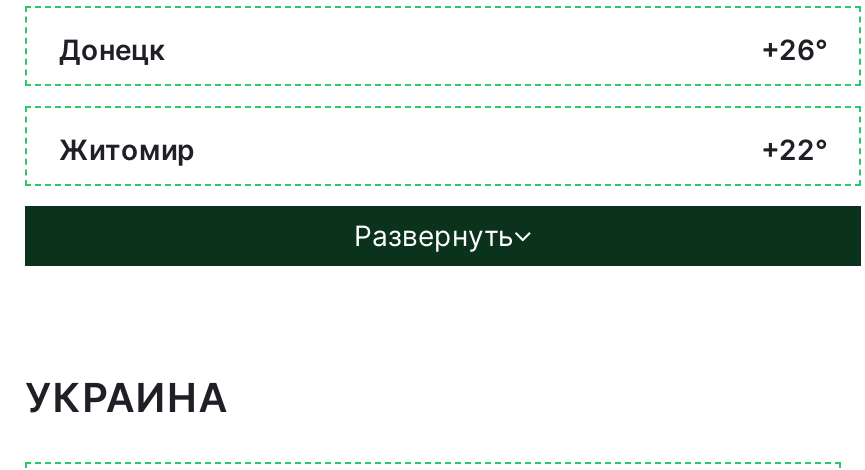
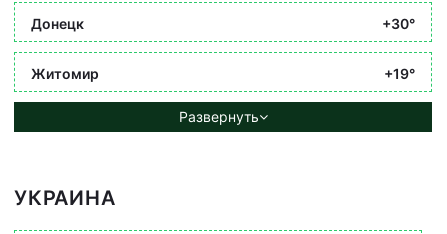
- +26°
+ +30°

- +22°
+ +19°
